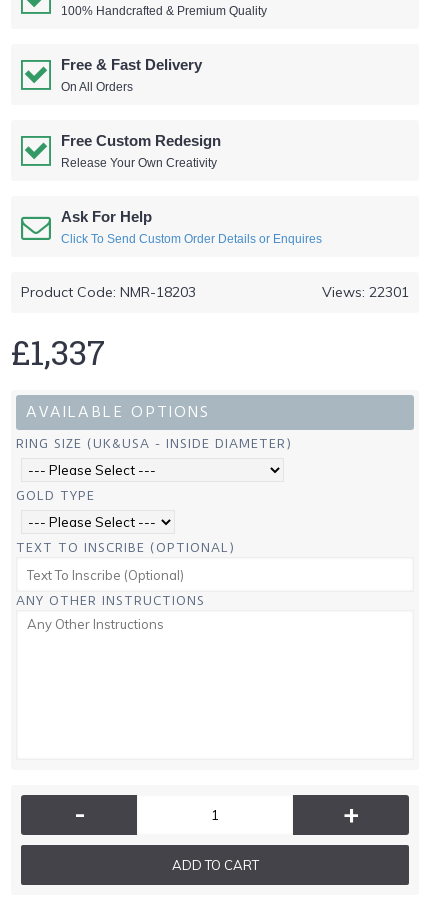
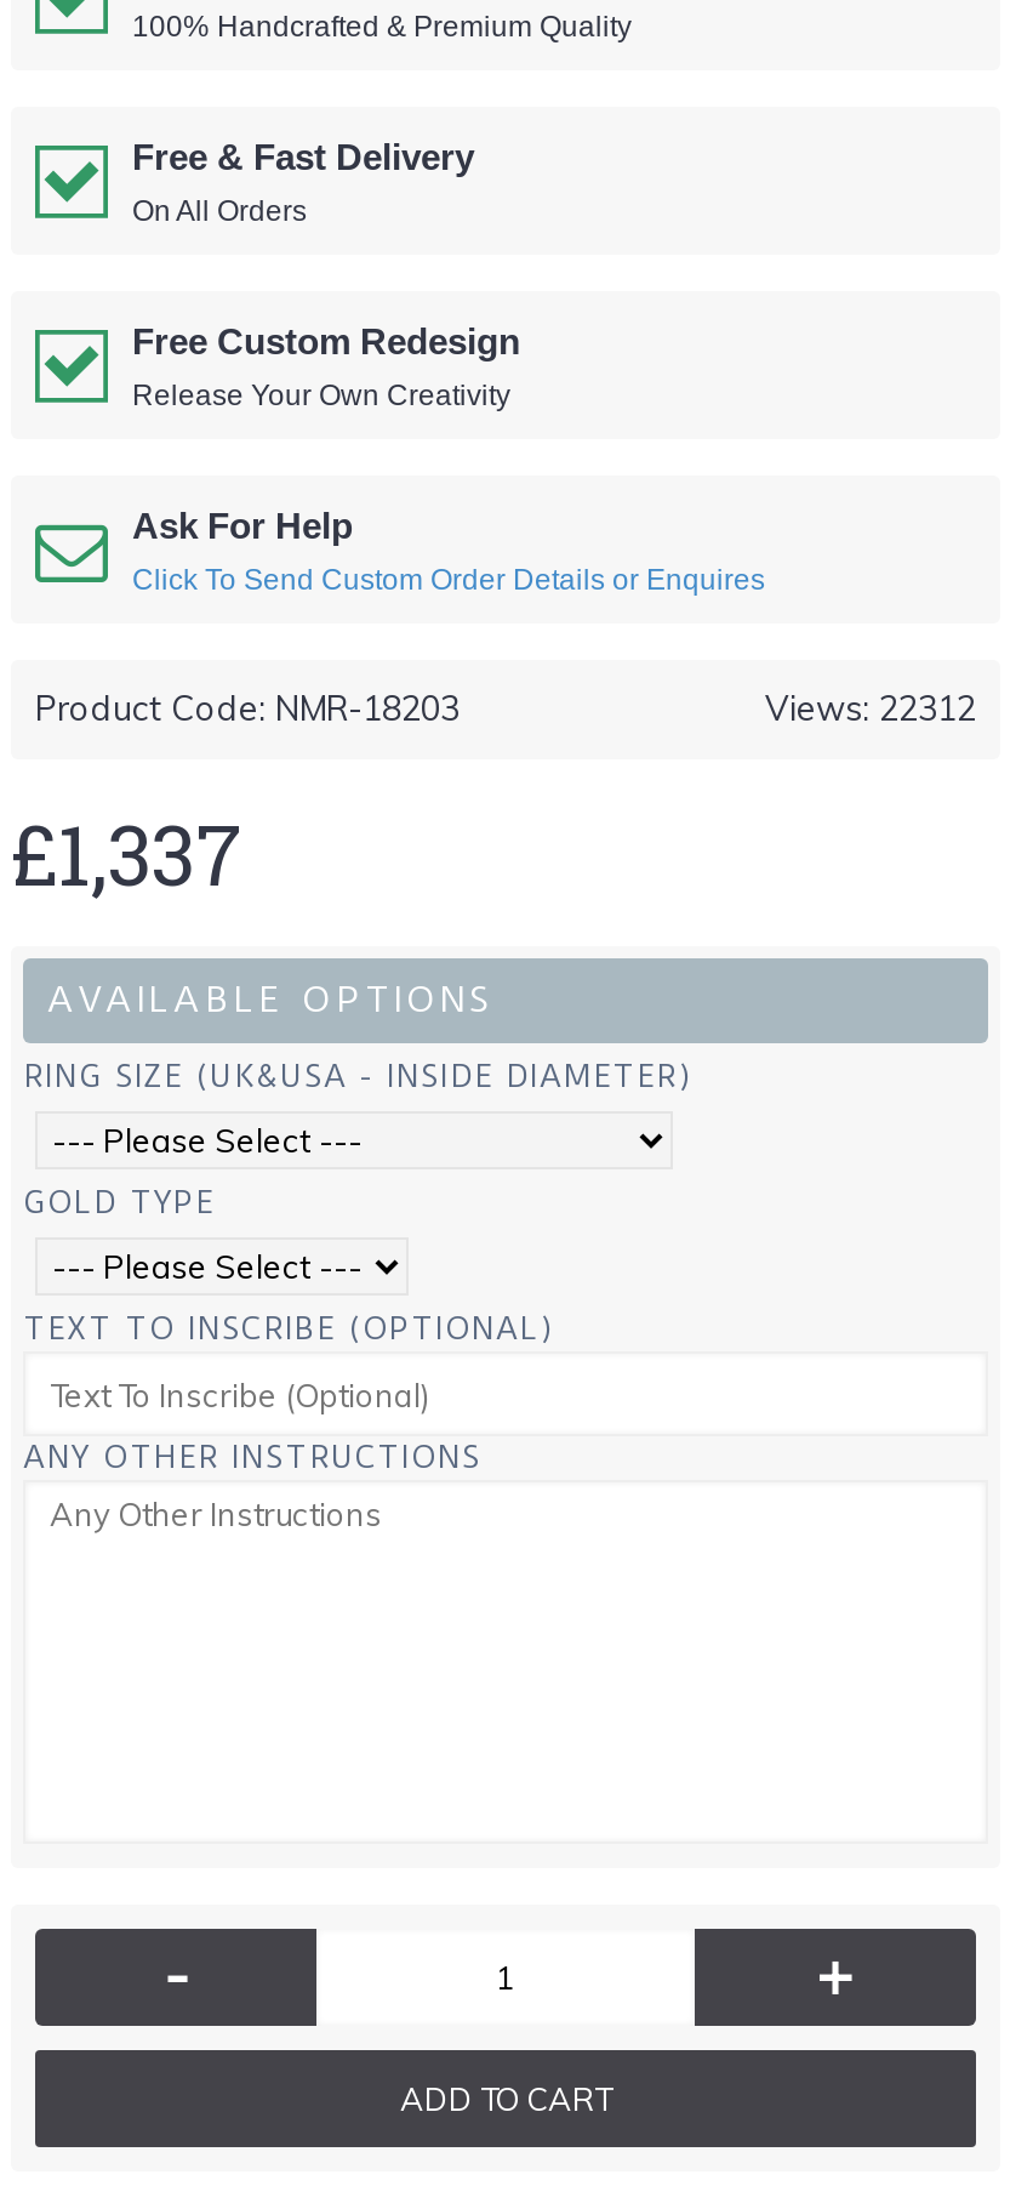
- Views: 22301
+ Views: 22312
